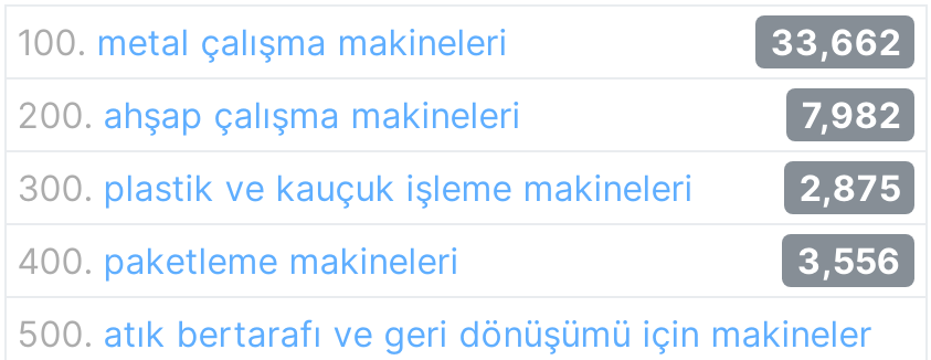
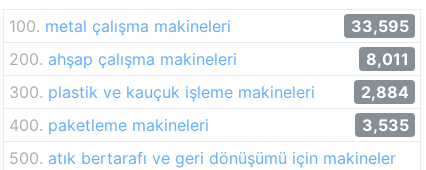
- 33,662
+ 33,595

- 7,982
+ 8,011

- 2,875
+ 2,884

- 3,556
+ 3,535
